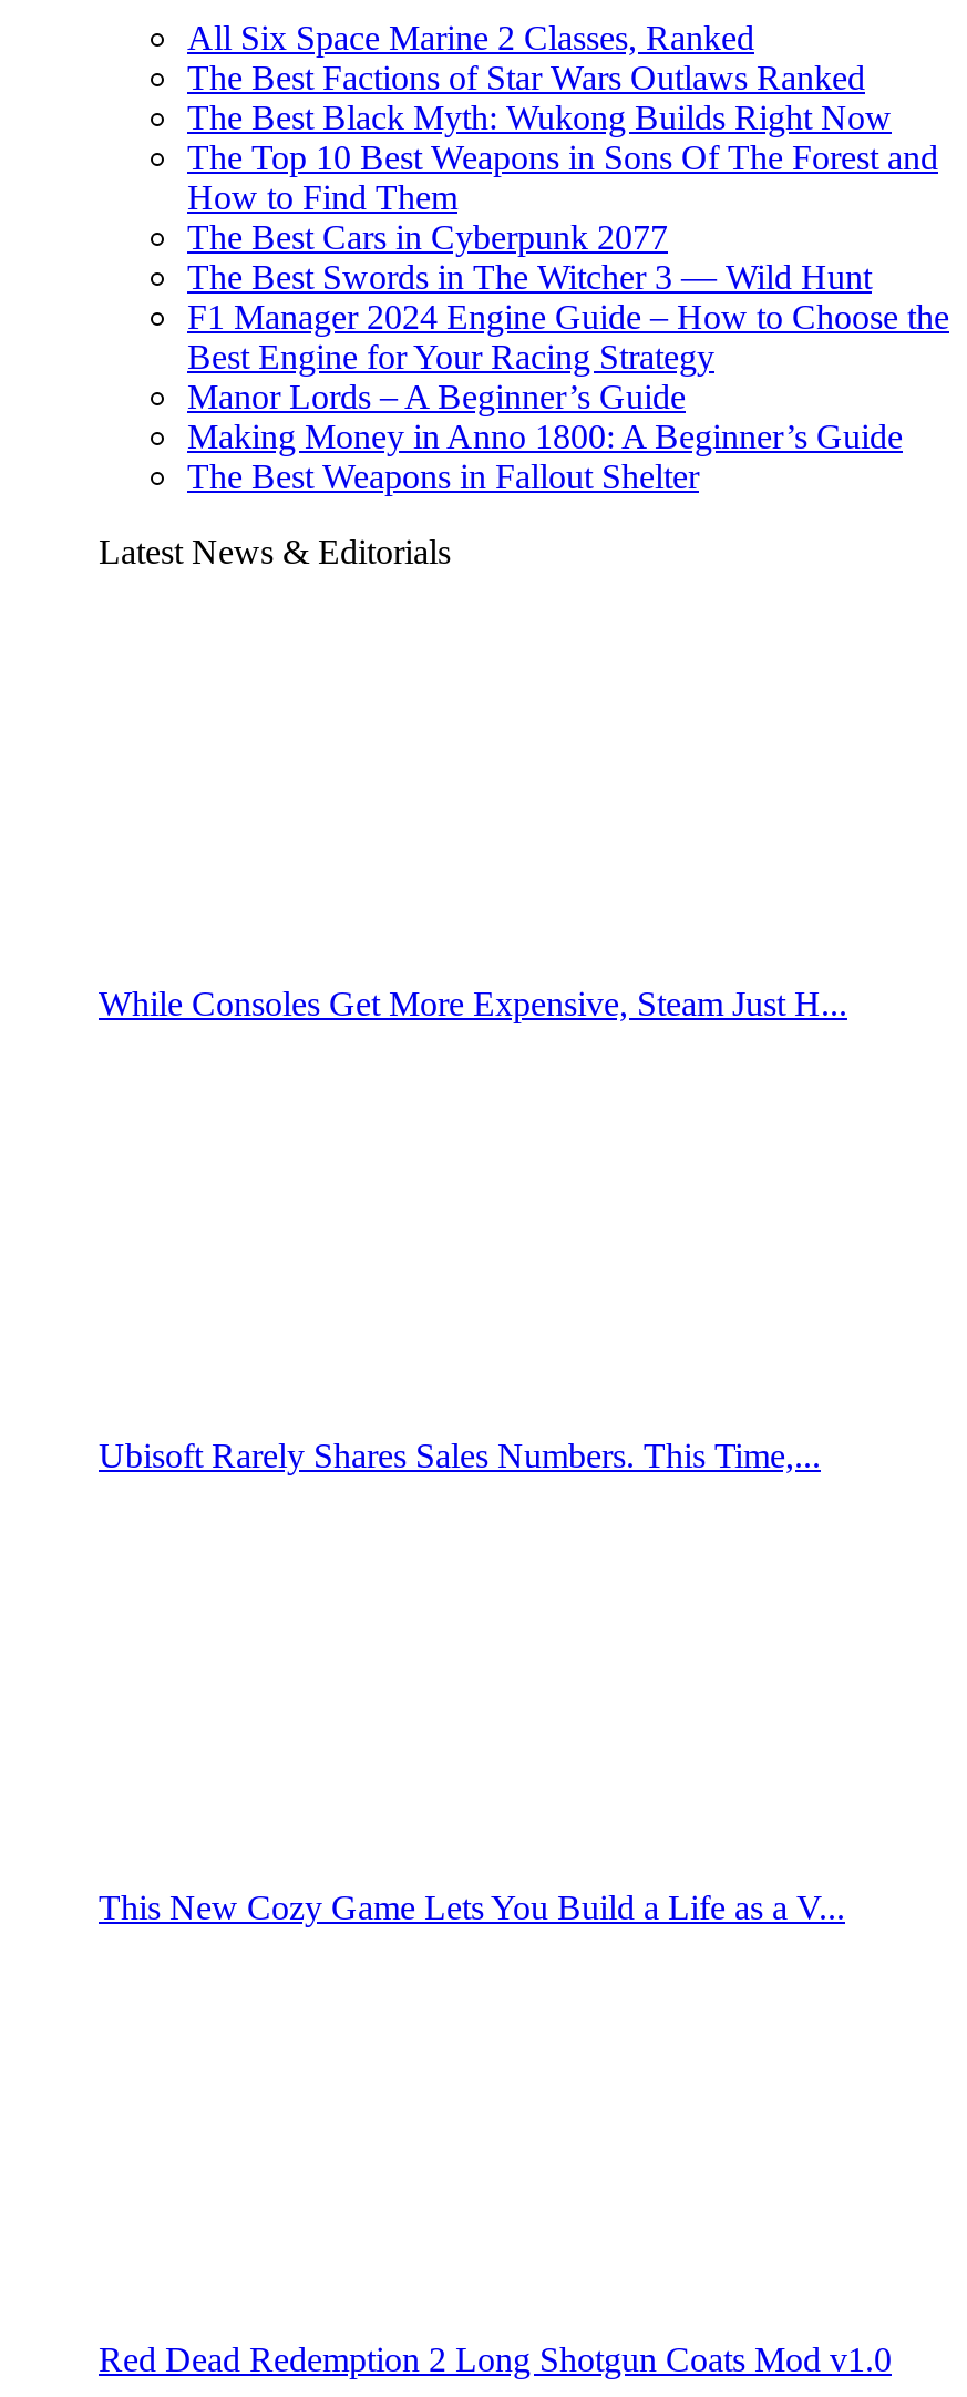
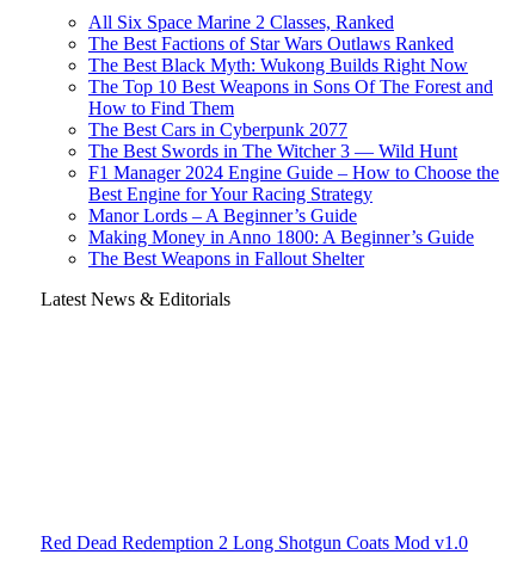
- While Consoles Get More Expensive, Steam Just H...

- Ubisoft Rarely Shares Sales Numbers. This Time,...

- This New Cozy Game Lets You Build a Life as a V...
